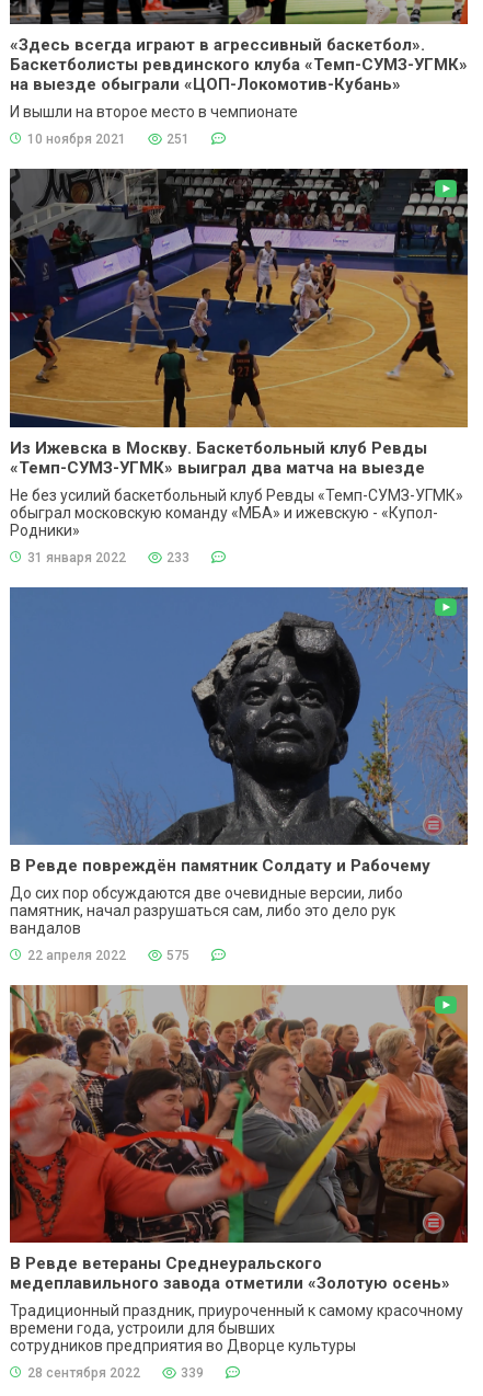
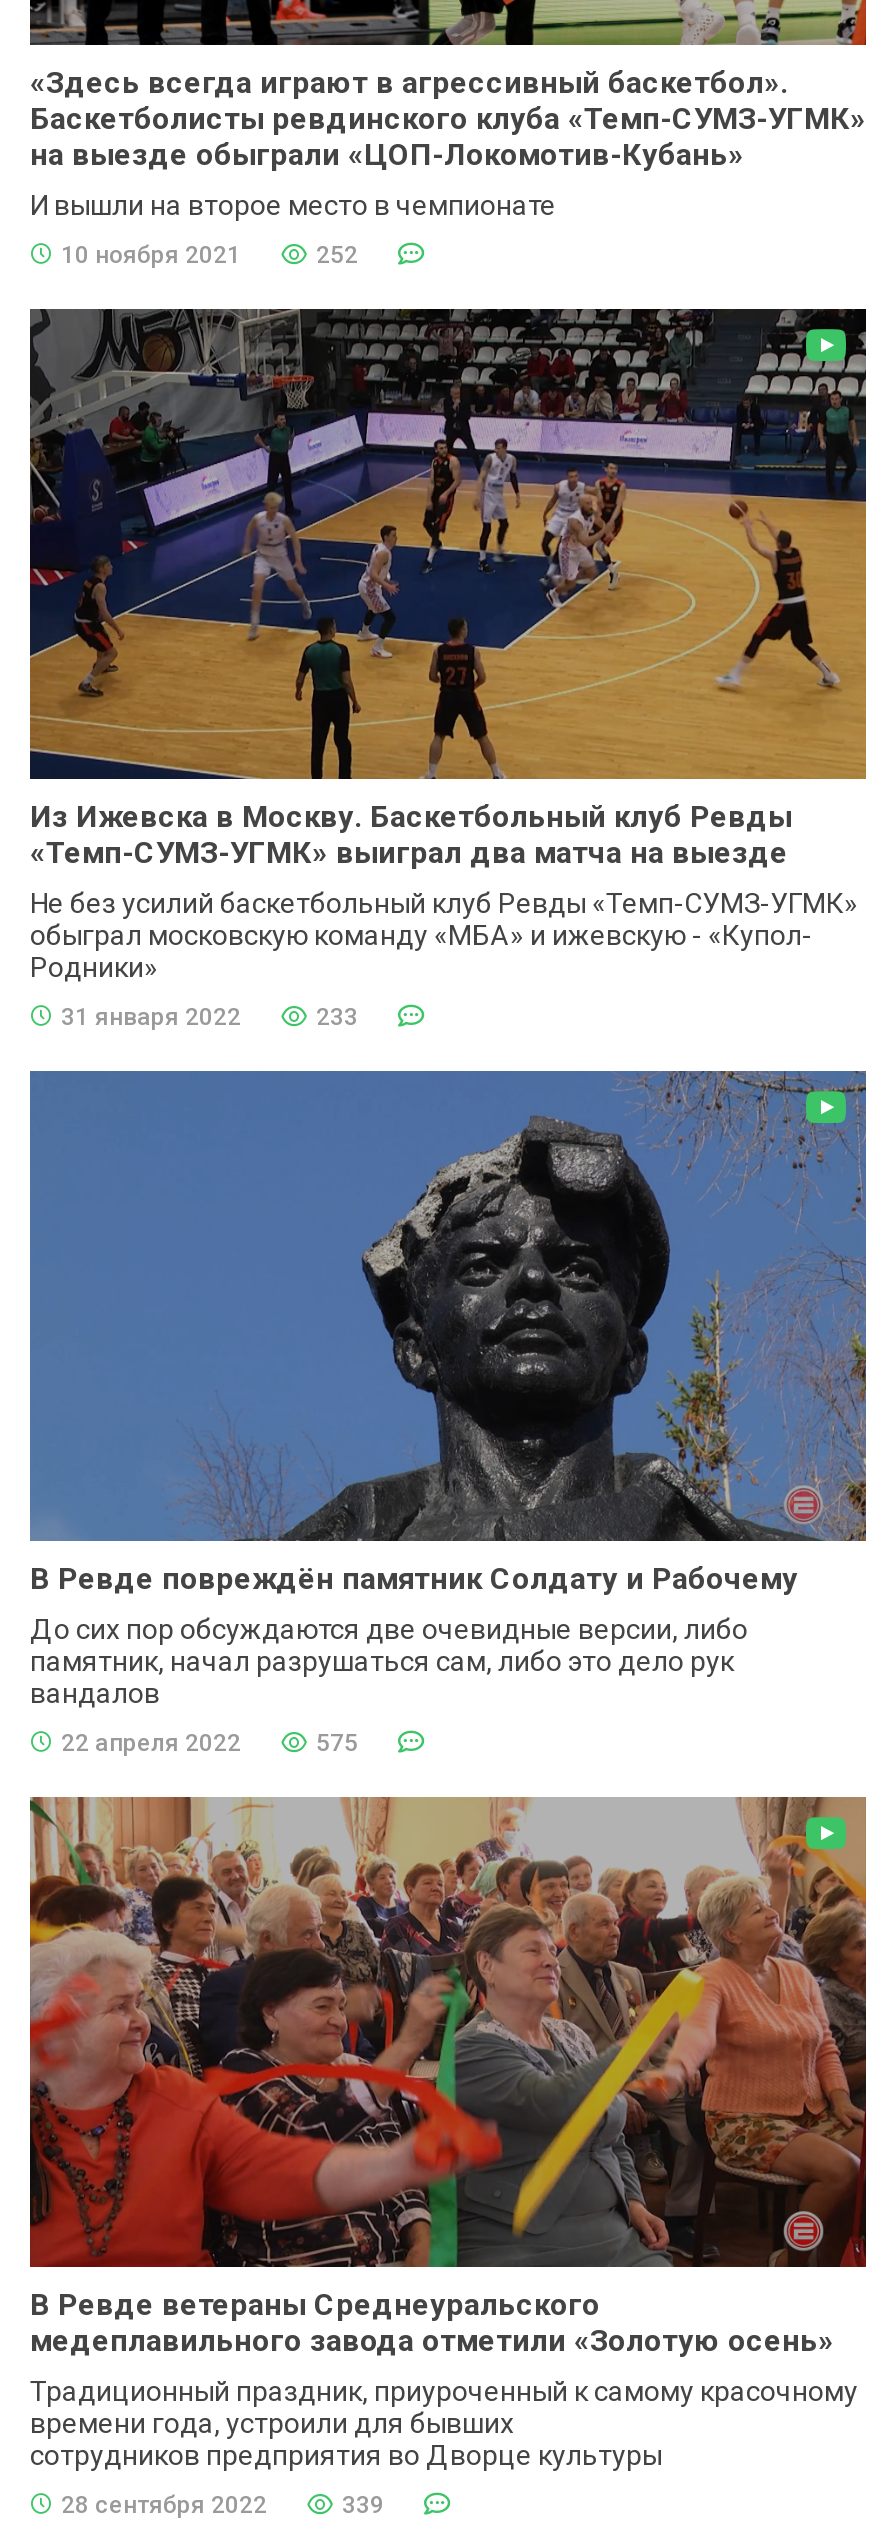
- 251
+ 252
